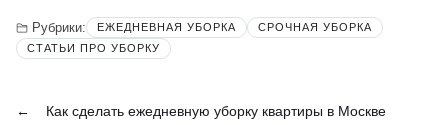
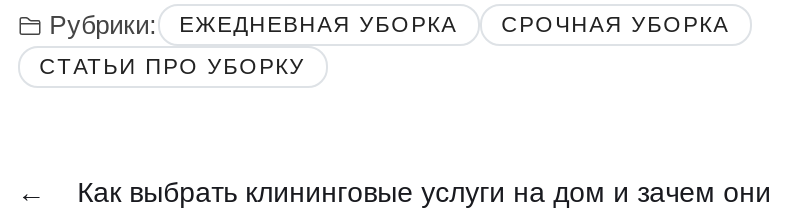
- Как сделать ежедневную уборку квартиры в Москве
+ Как выбрать клининговые услуги на дом и зачем они
